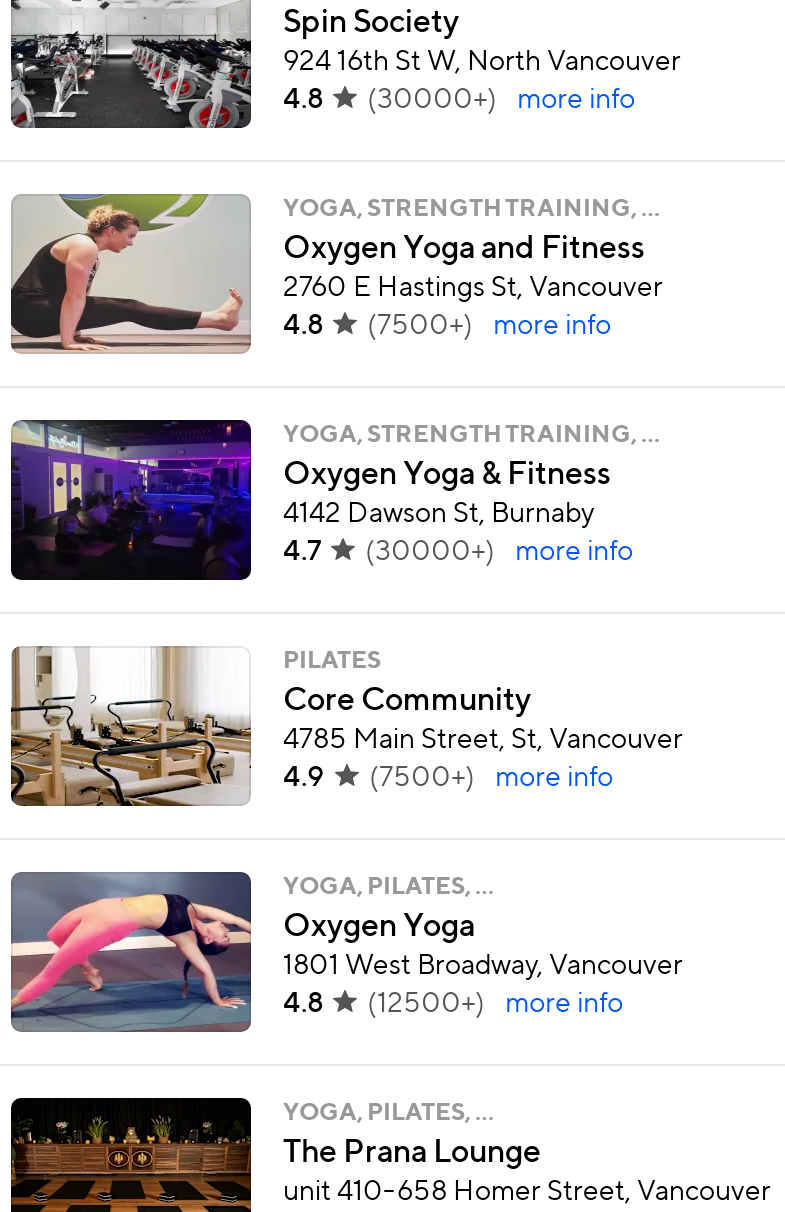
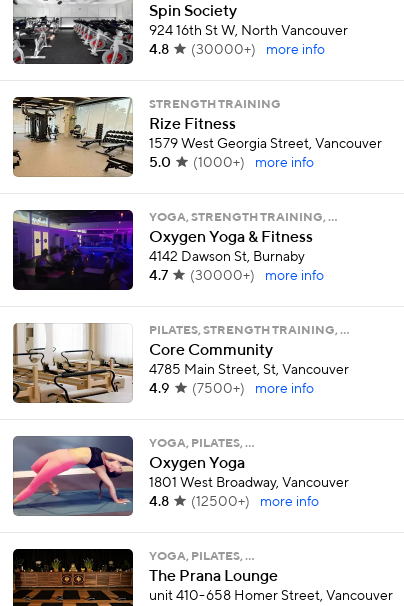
- [image]
- YOGA, STRENGTH TRAINING, …
- Oxygen Yoga and Fitness
- 2760 E Hastings St, Vancouver
- 4.8
- (7500+)
+ [image]
+ STRENGTH TRAINING
+ Rize Fitness
+ 1579 West Georgia Street, Vancouver
+ 5.0
+ (1000+)

- PILATES
+ PILATES, STRENGTH TRAINING, …
